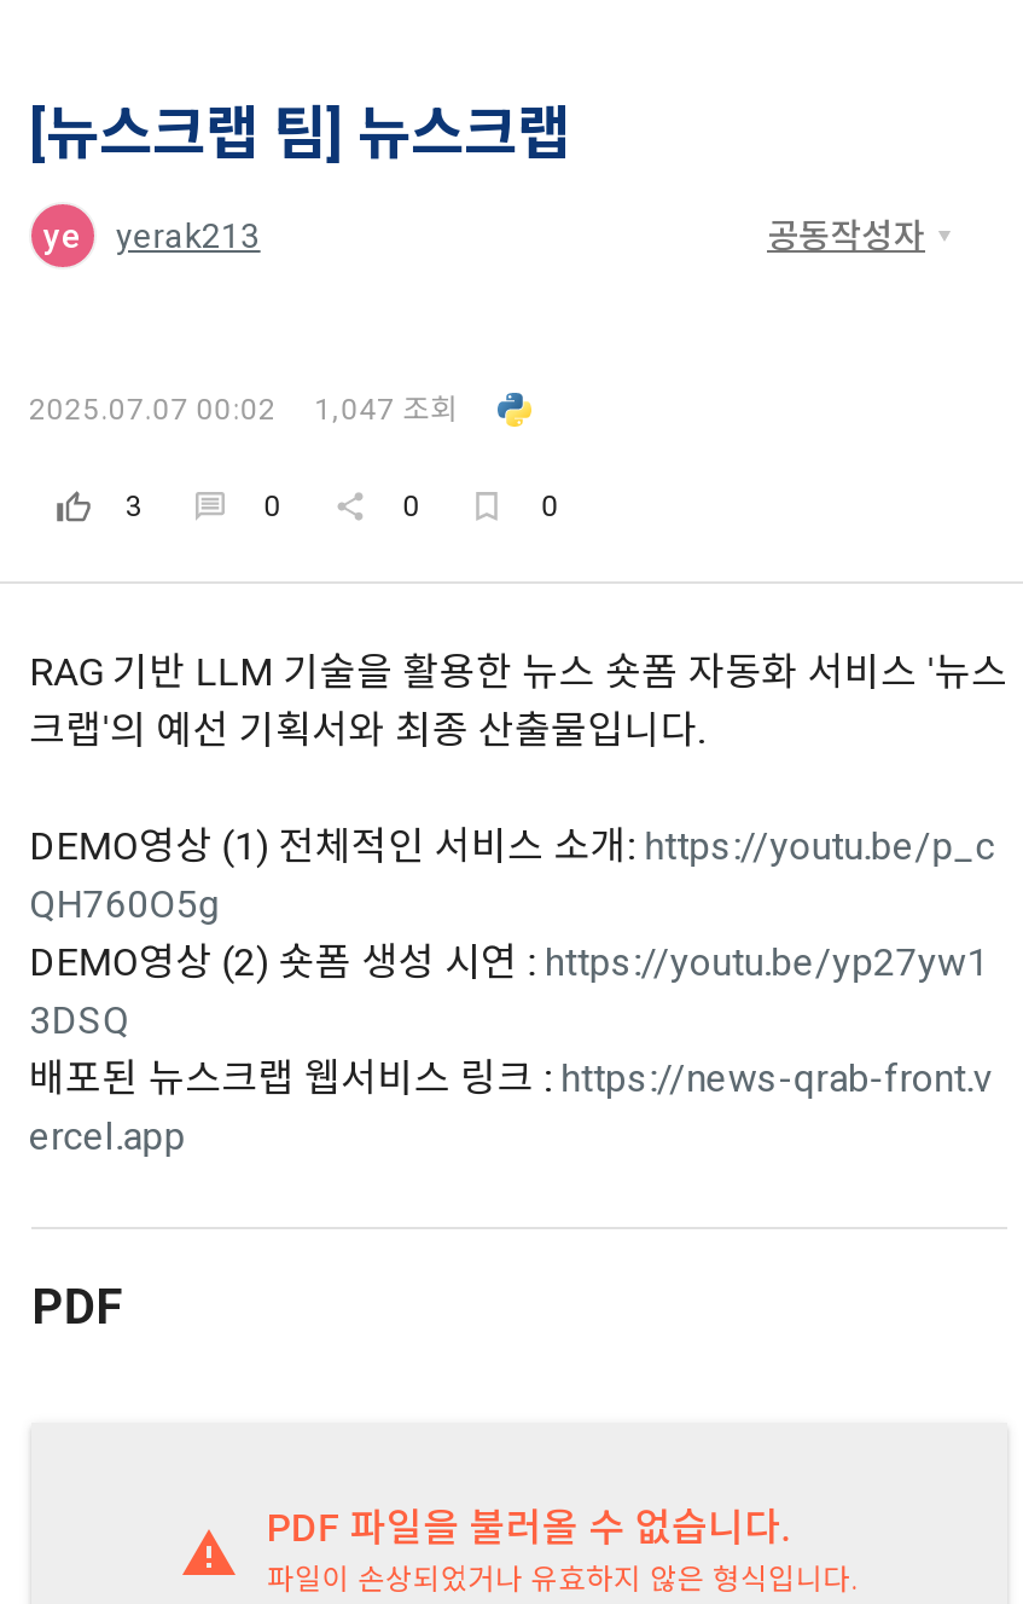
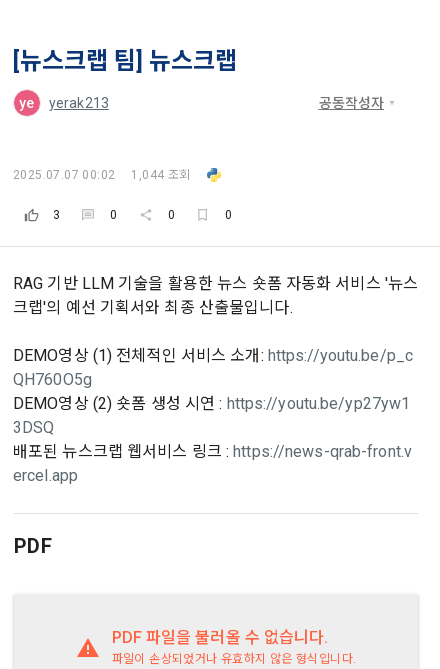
- 2025.07.07 00:02 1,047 조회
+ 2025.07.07 00:02 1,044 조회
